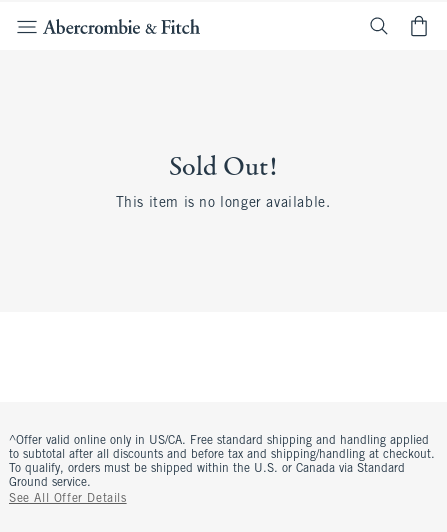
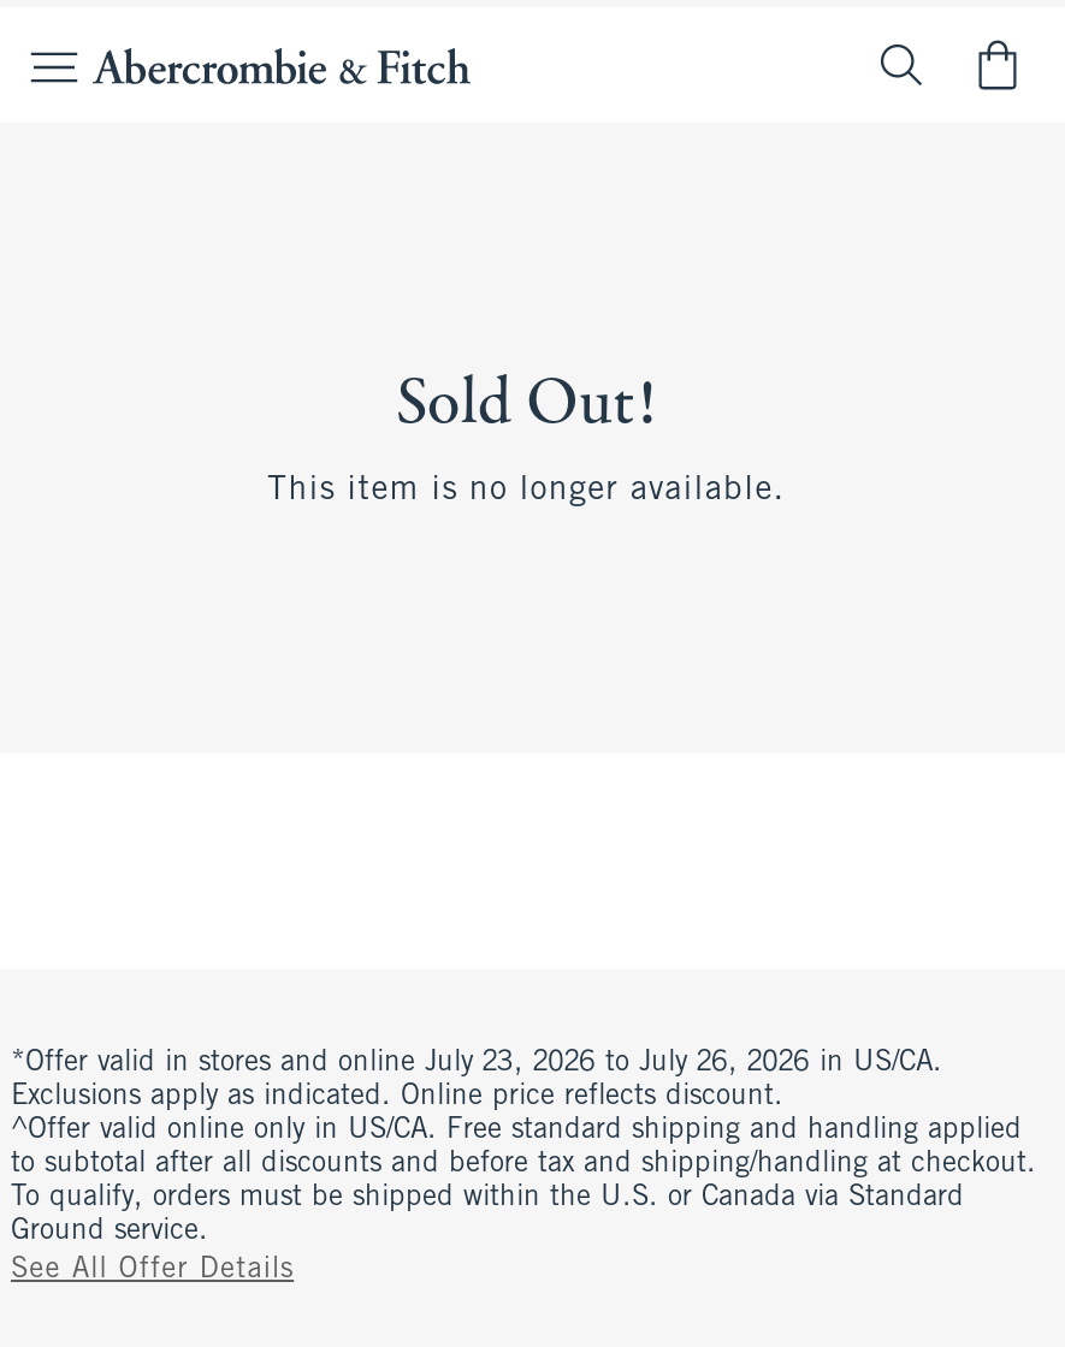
+ *Offer valid in stores and online July 23, 2026 to July 26, 2026 in US/CA.
+ Exclusions apply as indicated. Online price reflects discount.
